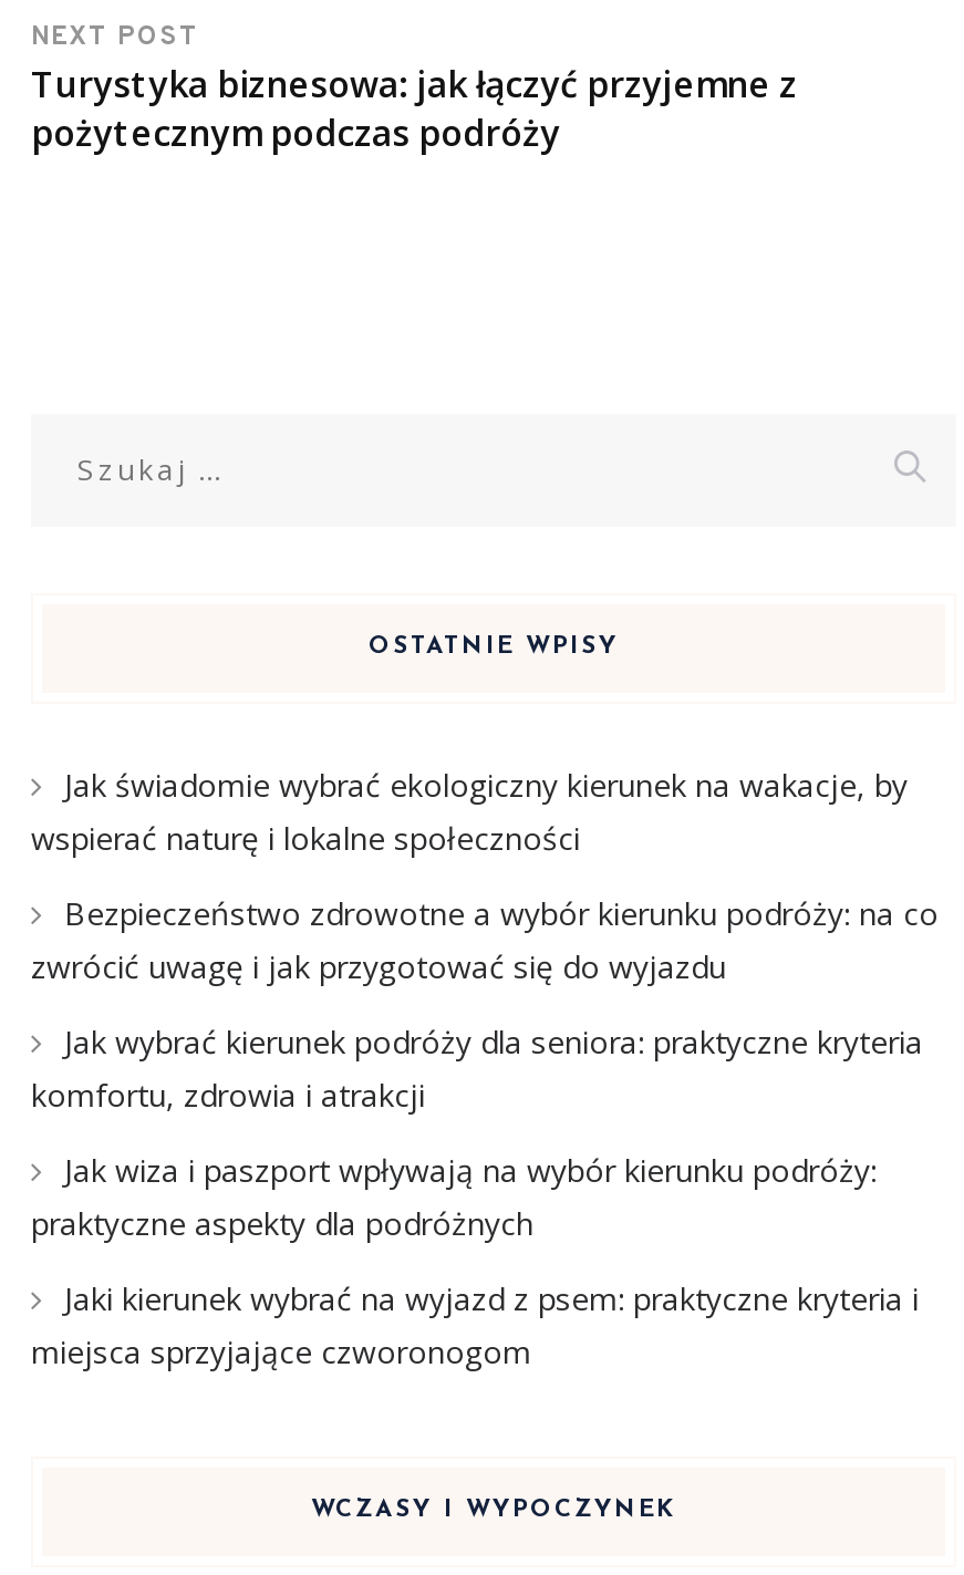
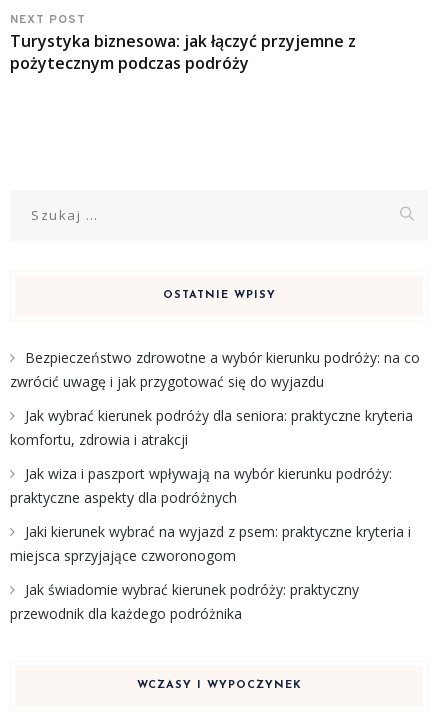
- Jak świadomie wybrać ekologiczny kierunek na wakacje, by
- wspierać naturę i lokalne społeczności

moved up: Bezpieczeństwo zdrowotne a wybór kierunku podróży: na co | zwrócić uwagę i jak przygotować się do wyjazdu | Jak wybrać kierunek podróży dla seniora: praktyczne kryteria | komfortu, zdrowia i atrakcji | Jak wiza i paszport wpływają na wybór kierunku podróży: | praktyczne aspekty dla podróżnych | Jaki kierunek wybrać na wyjazd z psem: praktyczne kryteria i | miejsca sprzyjające czworonogom

+ Jak świadomie wybrać kierunek podróży: praktyczny
+ przewodnik dla każdego podróżnika
